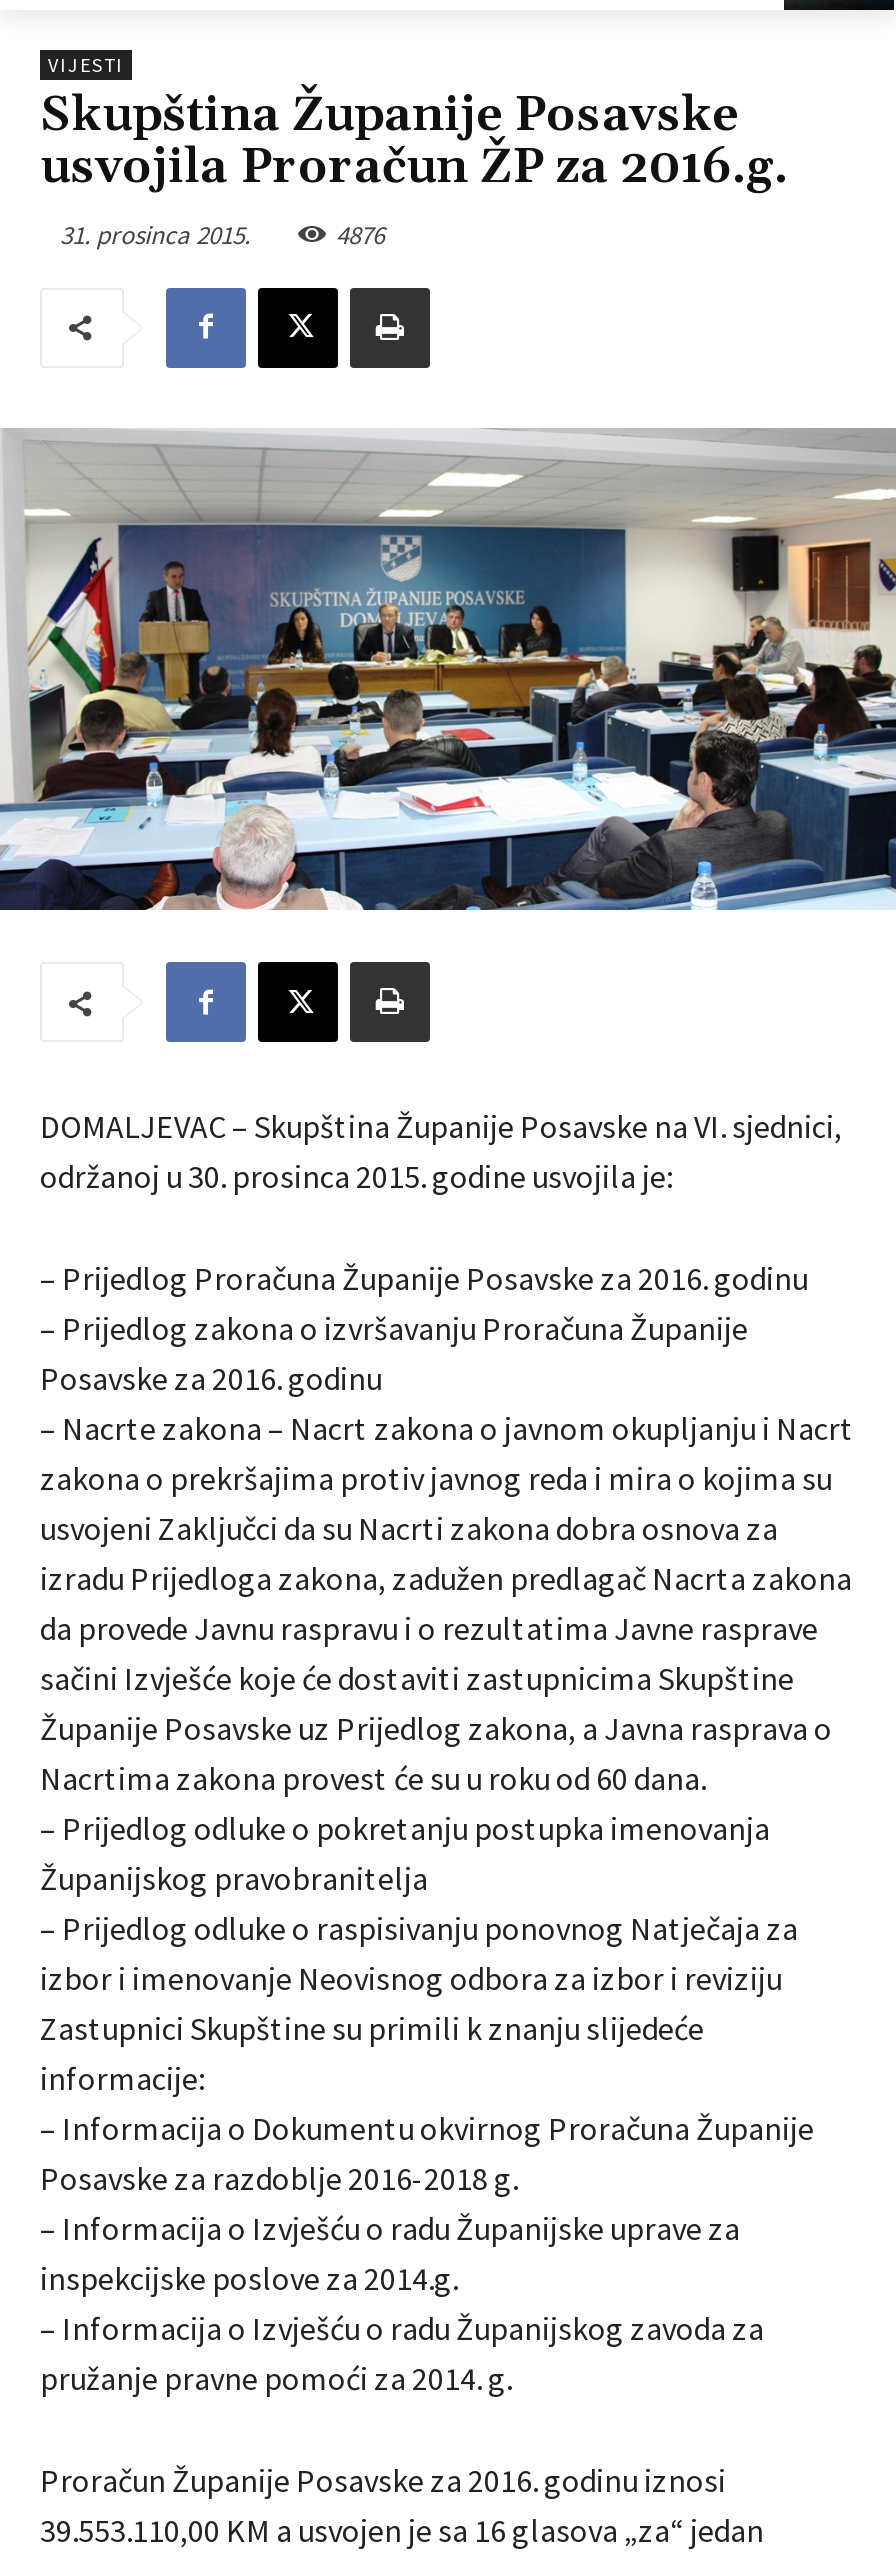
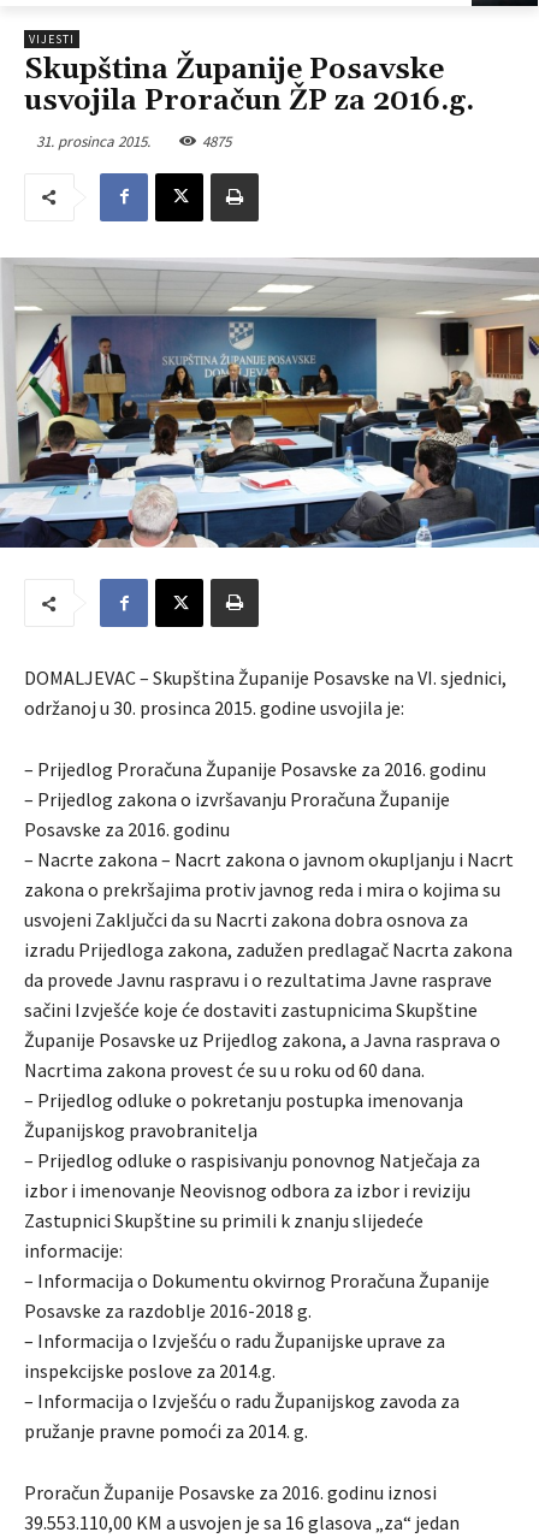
- 4876
+ 4875
